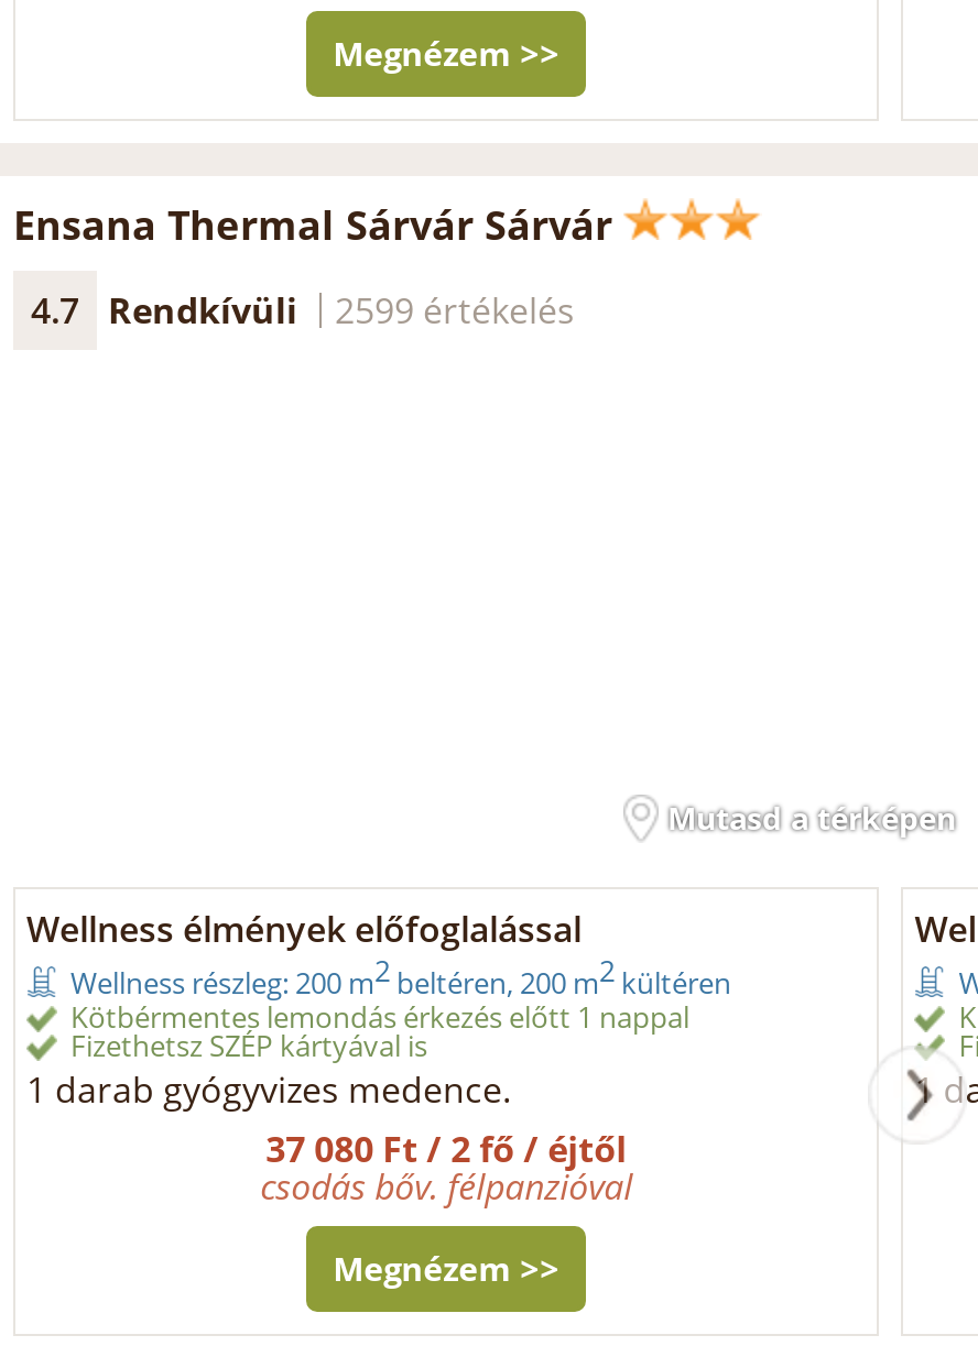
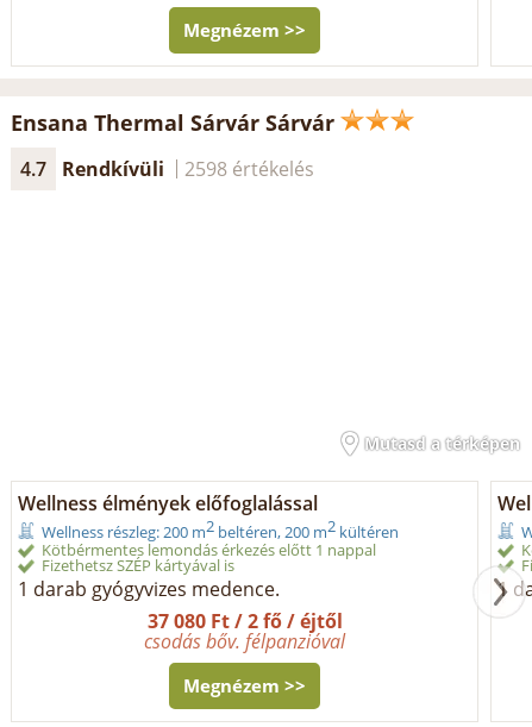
- 4.7 Rendkívüli 2599 értékelés
+ 4.7 Rendkívüli 2598 értékelés
